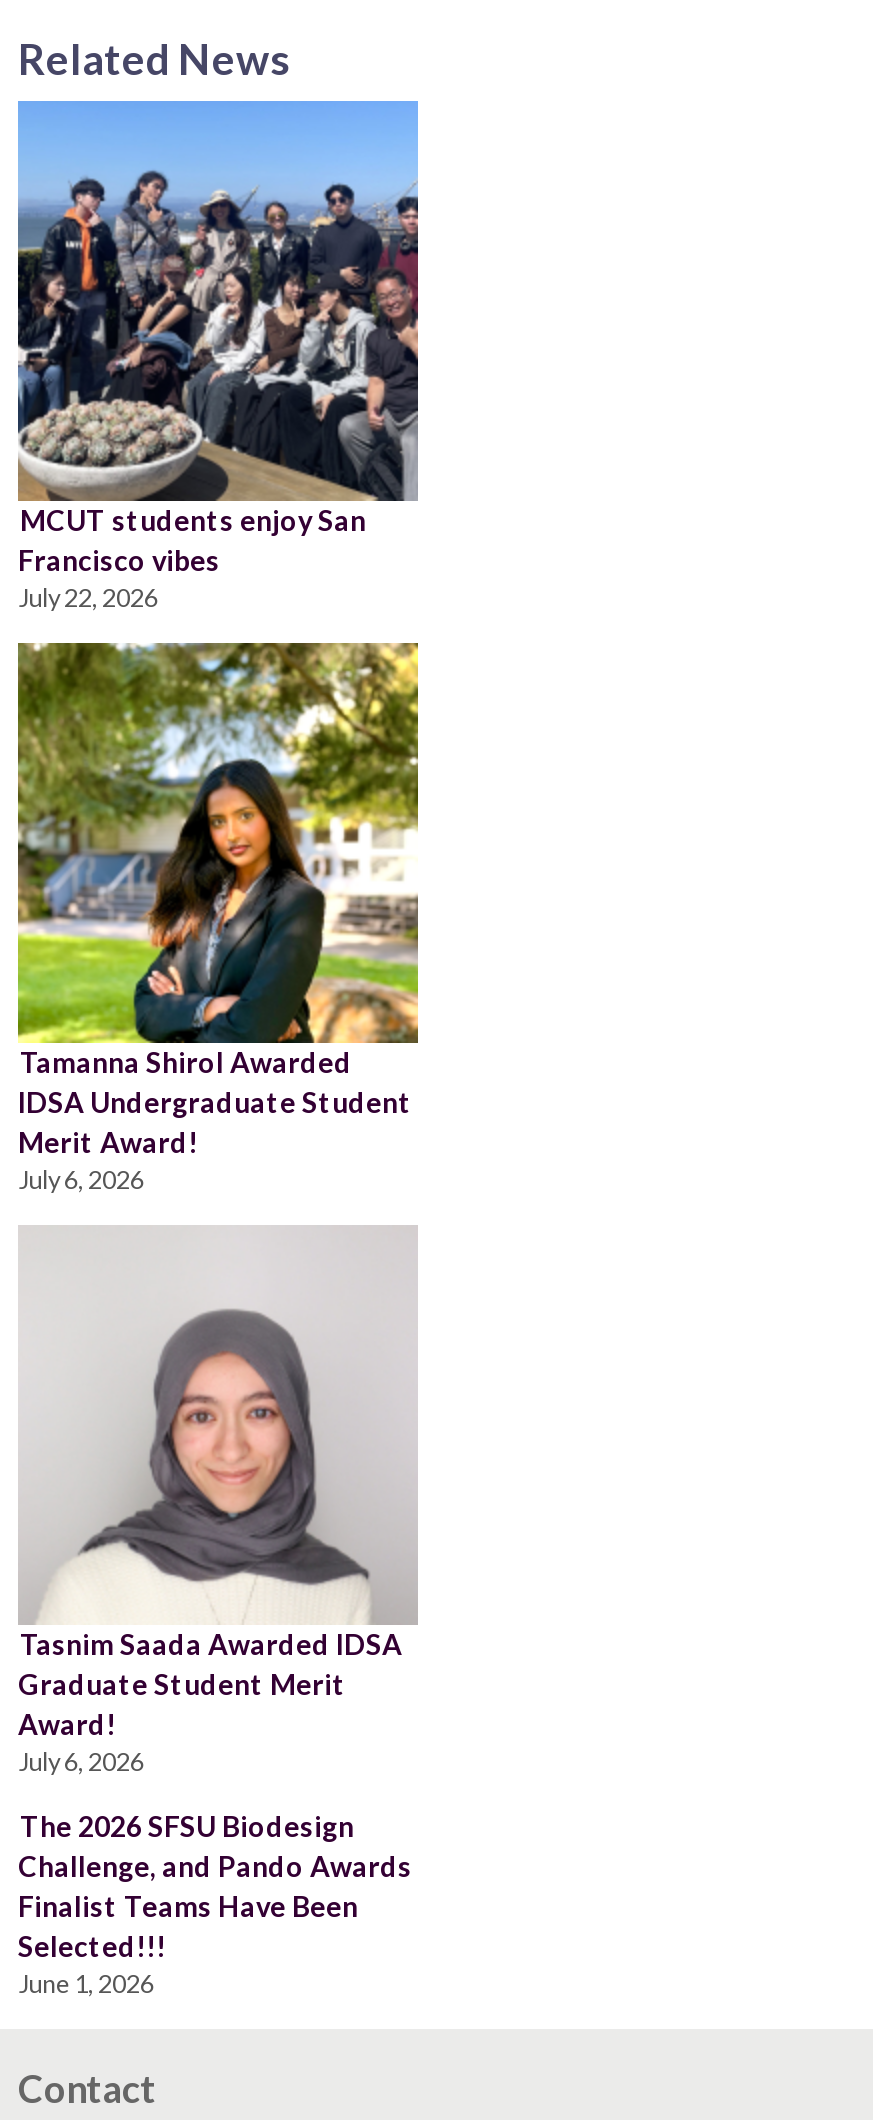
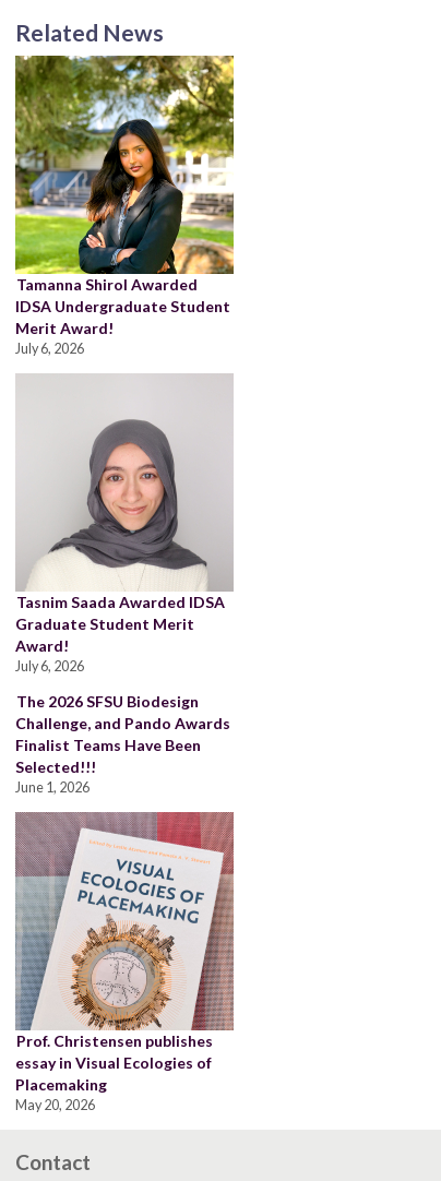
- [image]
- MCUT students enjoy San
- Francisco vibes
- July 22, 2026

moved up: [image] | Tamanna Shirol Awarded | IDSA Undergraduate Student | ... | Selected!!! | June 1, 2026

+ [image]
+ Prof. Christensen publishes
+ essay in Visual Ecologies of
+ Placemaking
+ May 20, 2026
